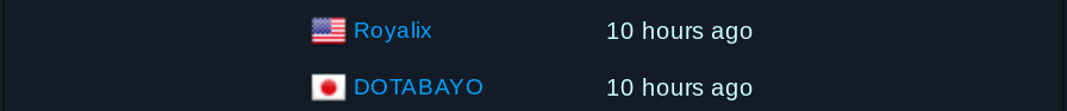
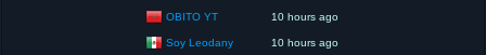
- Royalix
+ OBITO YT

- DOTABAYO
+ Soy Leodany
